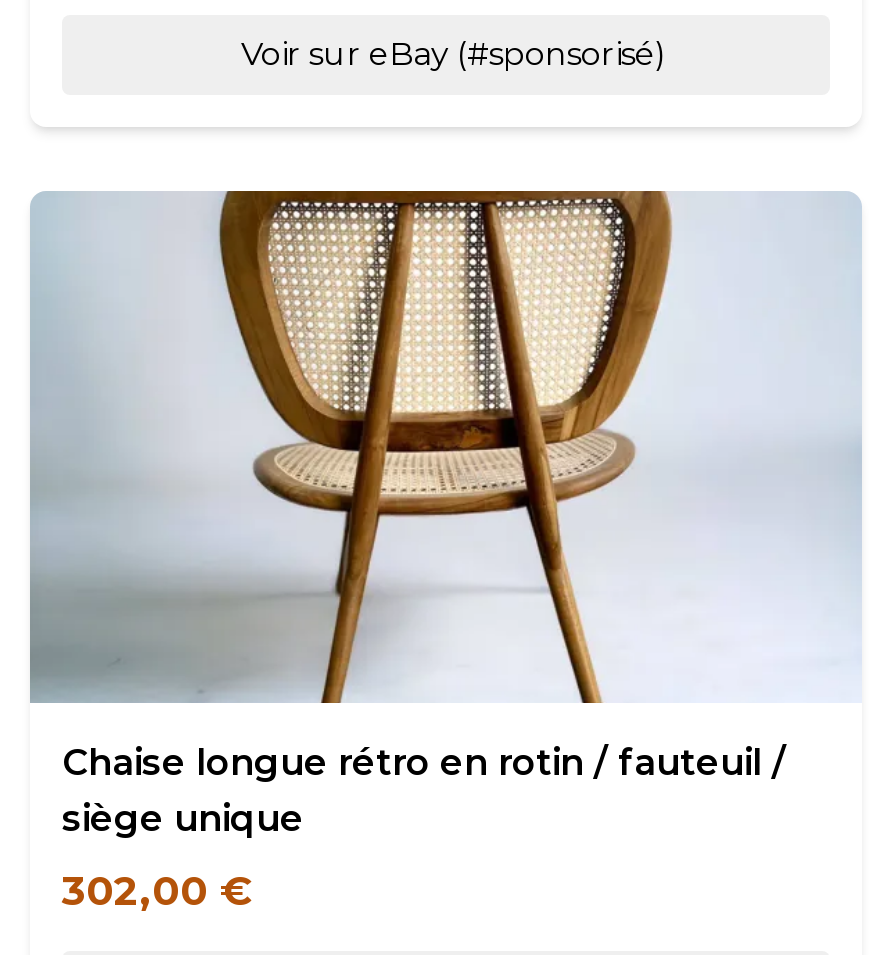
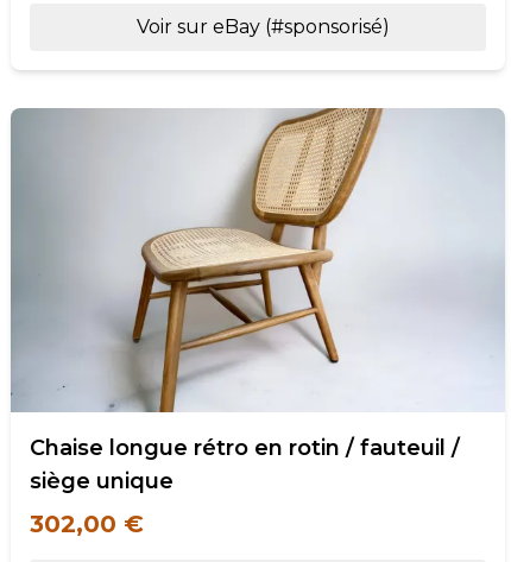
- [image]
+ [image]
